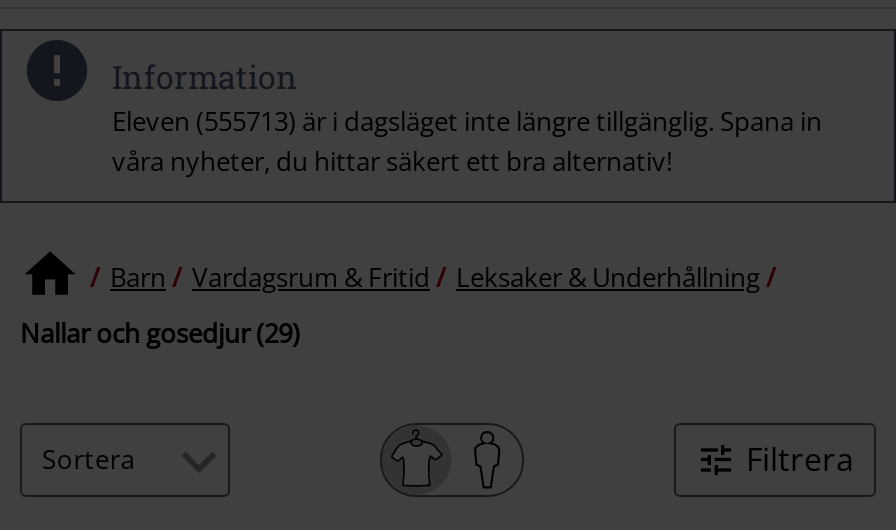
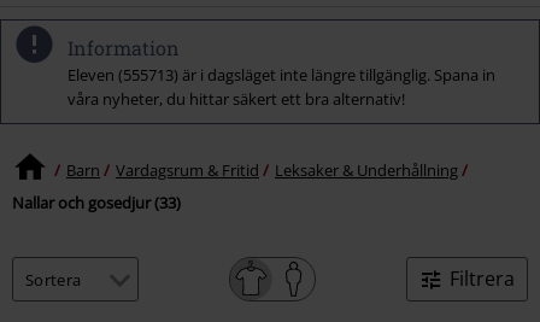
- Nallar och gosedjur (29)
+ Nallar och gosedjur (33)
